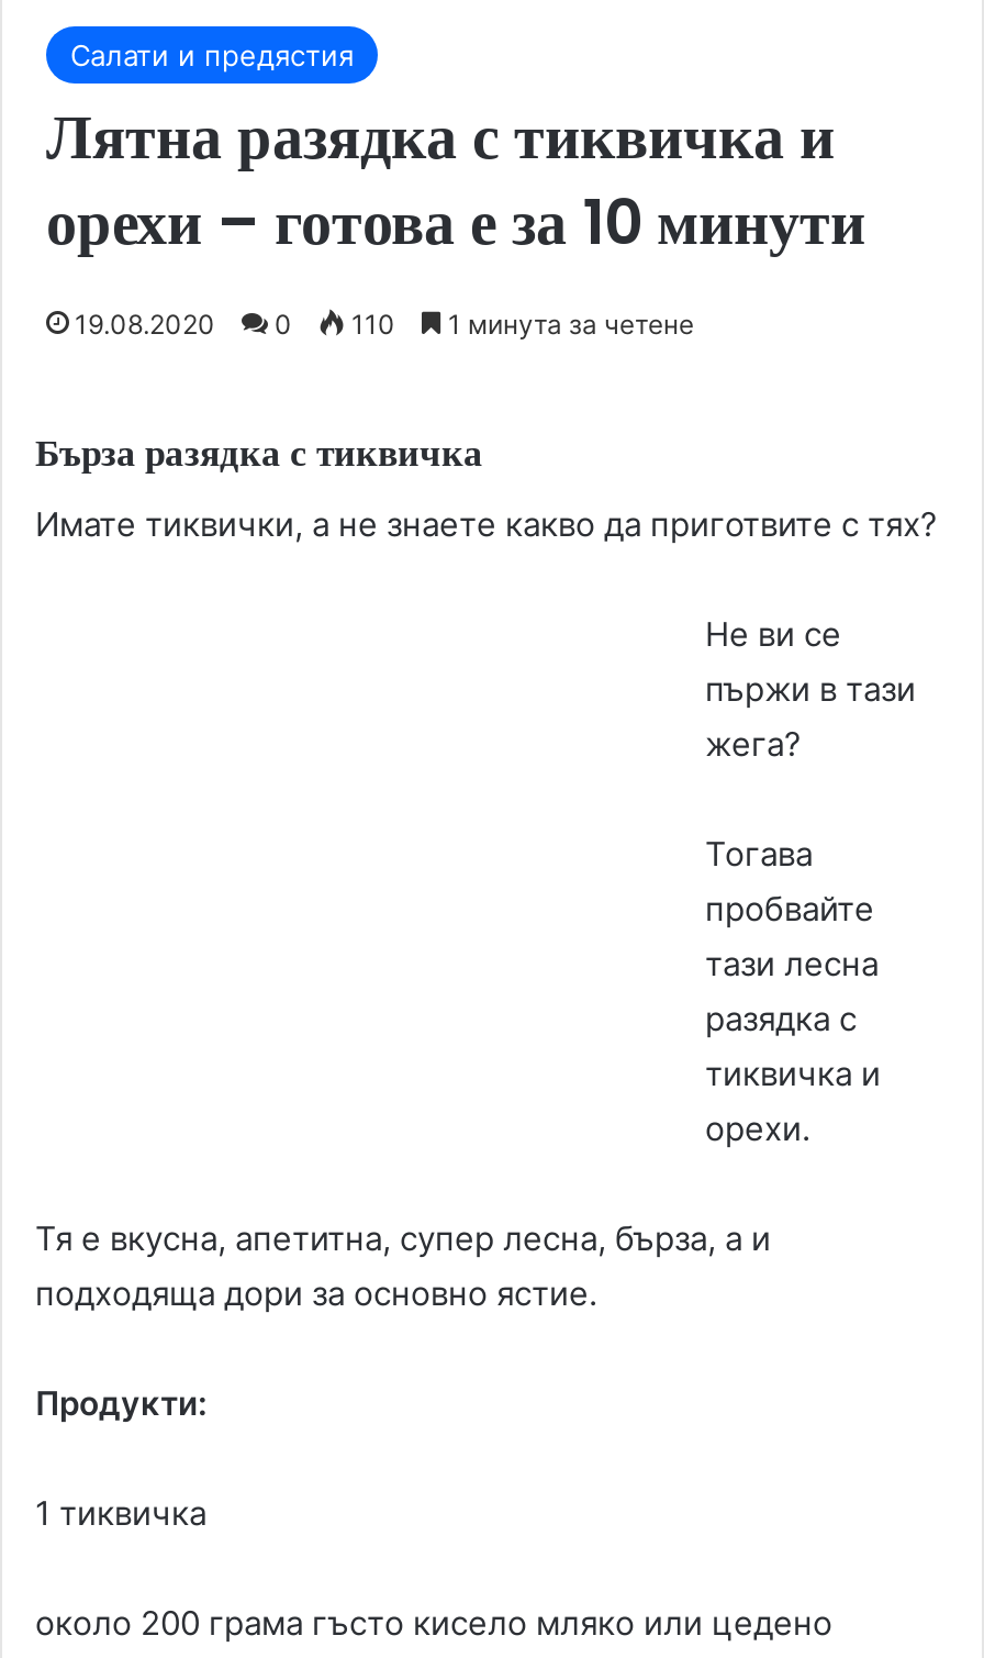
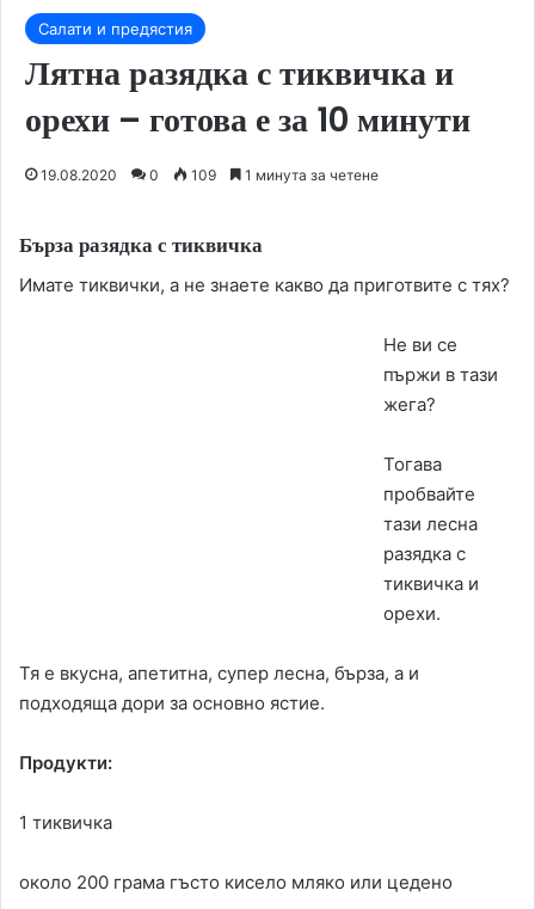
- 110
+ 109
